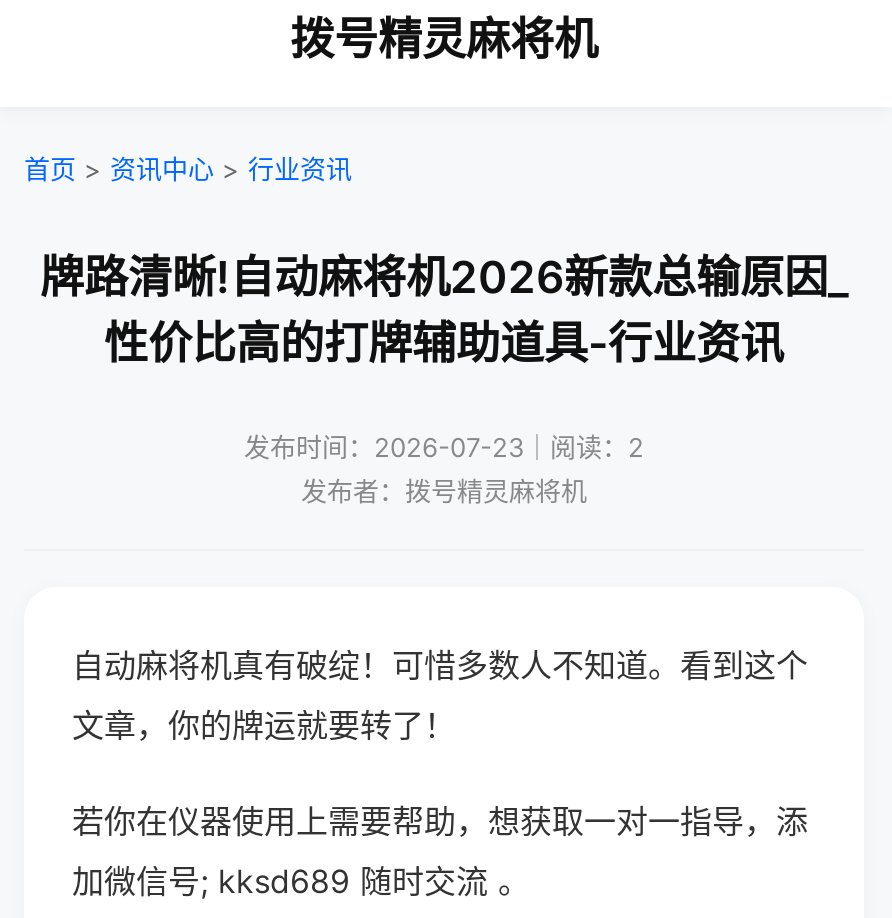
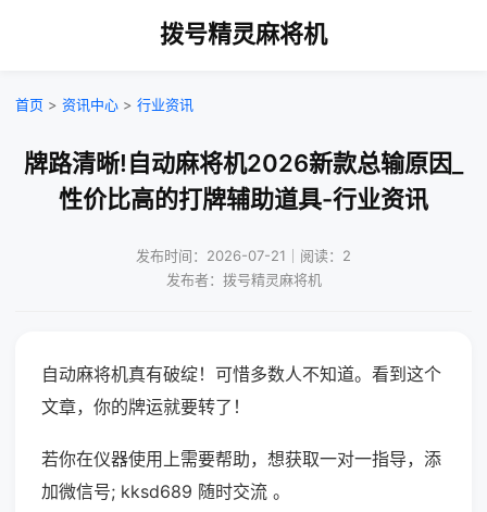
- 发布时间：2026-07-23｜阅读：2
+ 发布时间：2026-07-21｜阅读：2
